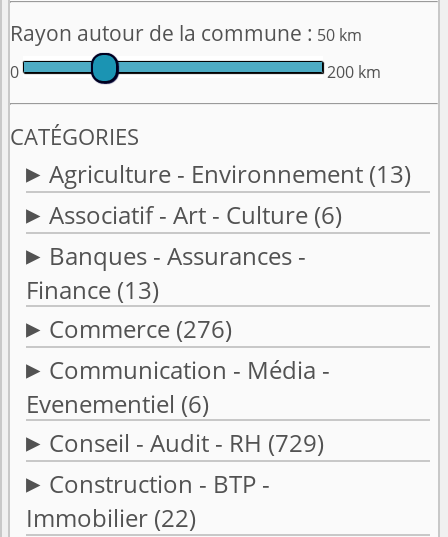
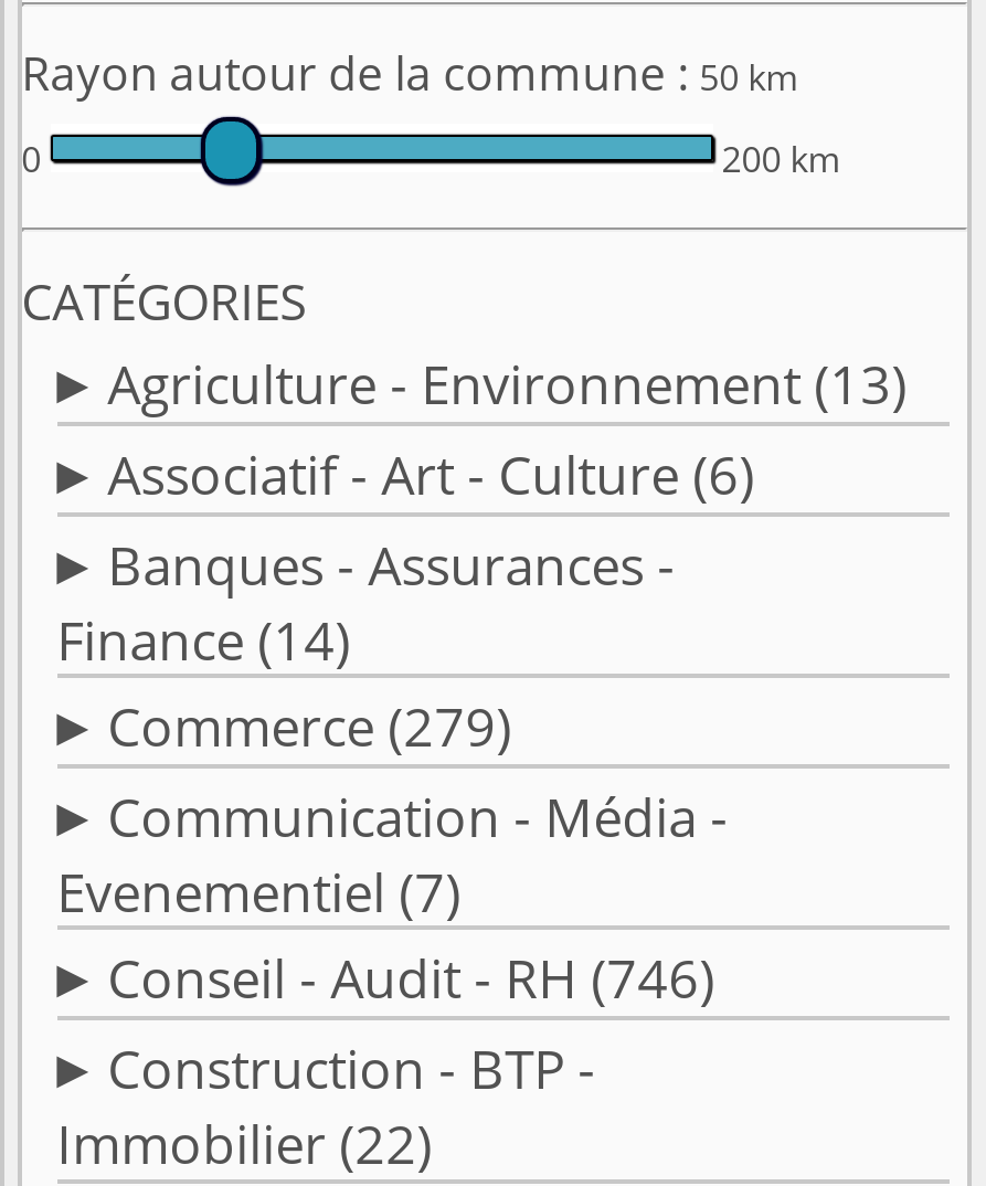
- Finance (13)
+ Finance (14)

- Commerce (276)
+ Commerce (279)

- Evenementiel (6)
+ Evenementiel (7)

- Conseil - Audit - RH (729)
+ Conseil - Audit - RH (746)
